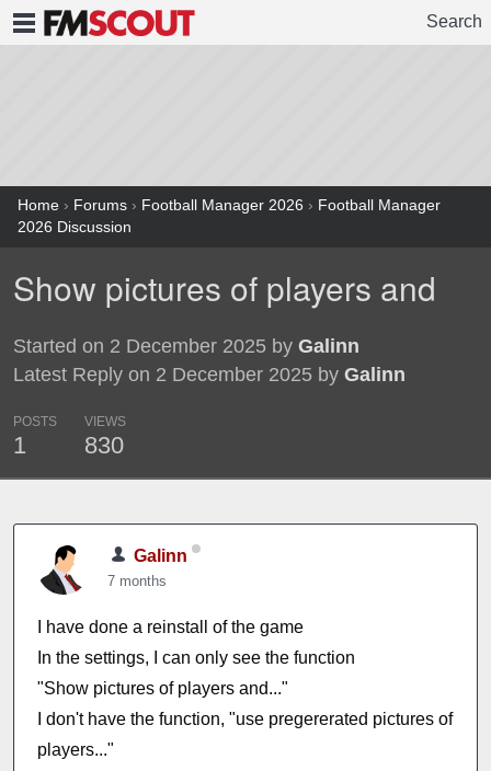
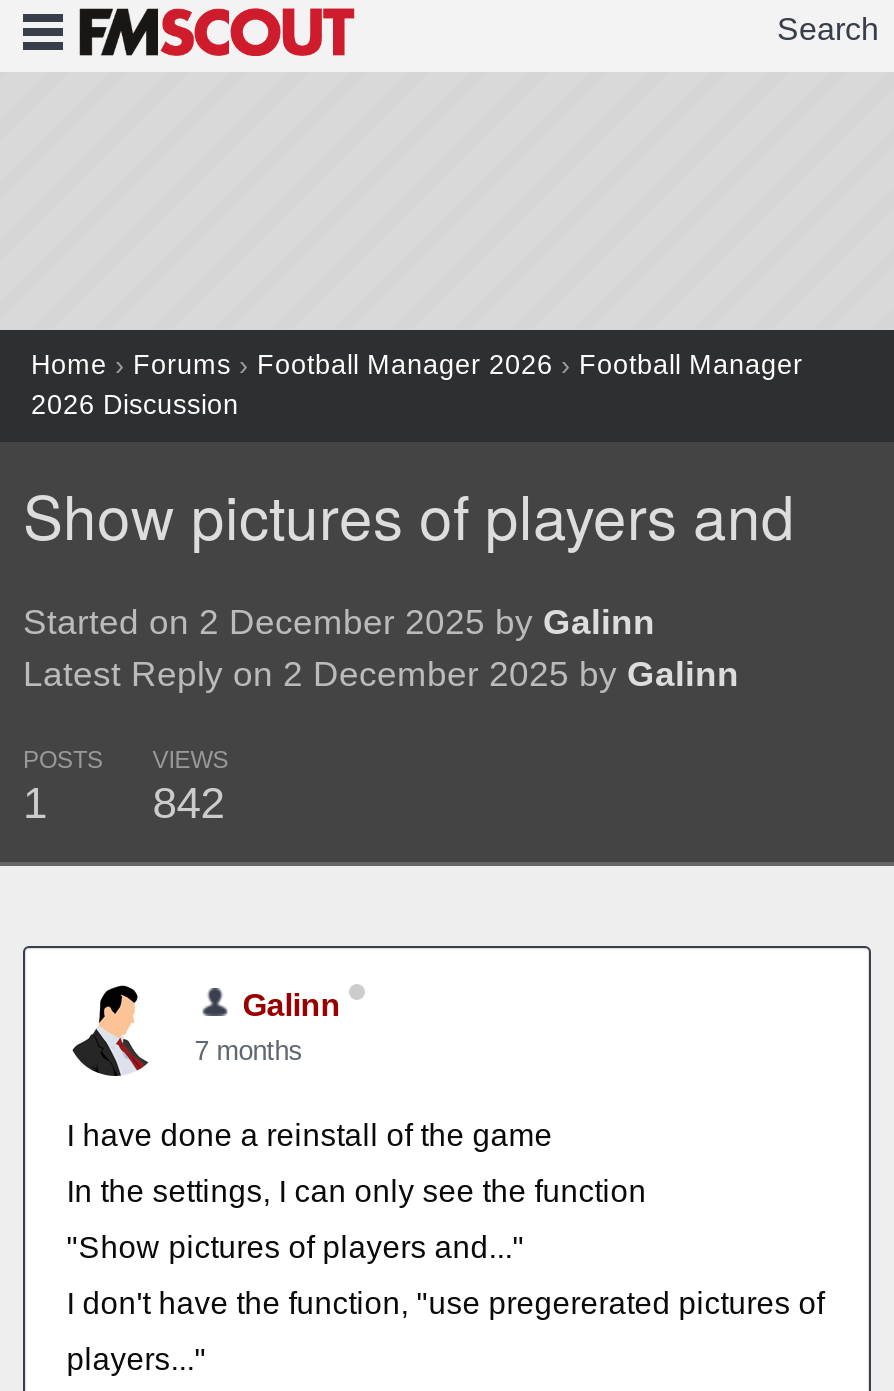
- 830
+ 842
